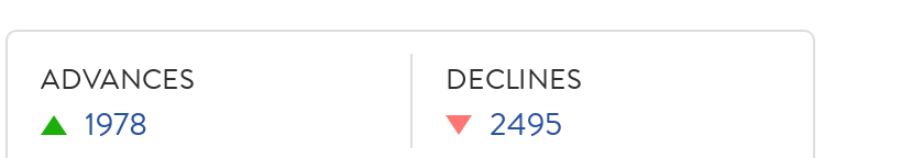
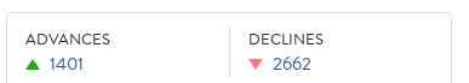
- 1978
+ 1401

- 2495
+ 2662
